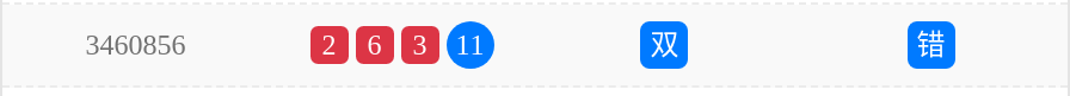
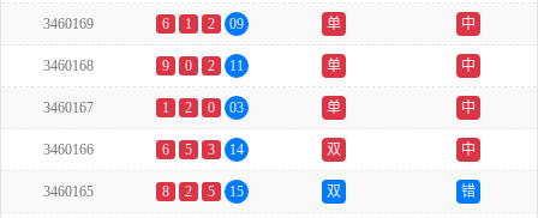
- 3460856
- 2
+ 3460169

- 3
+ 1
+ 2
+ 09
+ 单
+ 中
+ 3460168
+ 9
+ 0
+ 2

+ 单
+ 中
+ 3460167
+ 1
+ 2
+ 0
+ 03
+ 单
+ 中
+ 3460166
+ 6
+ 5
+ 3
+ 14
+ 双
+ 中
+ 3460165
+ 8
+ 2
+ 5
+ 15
